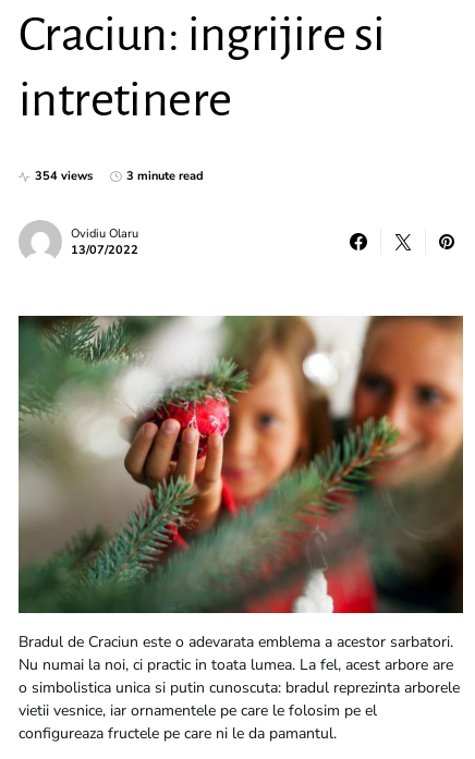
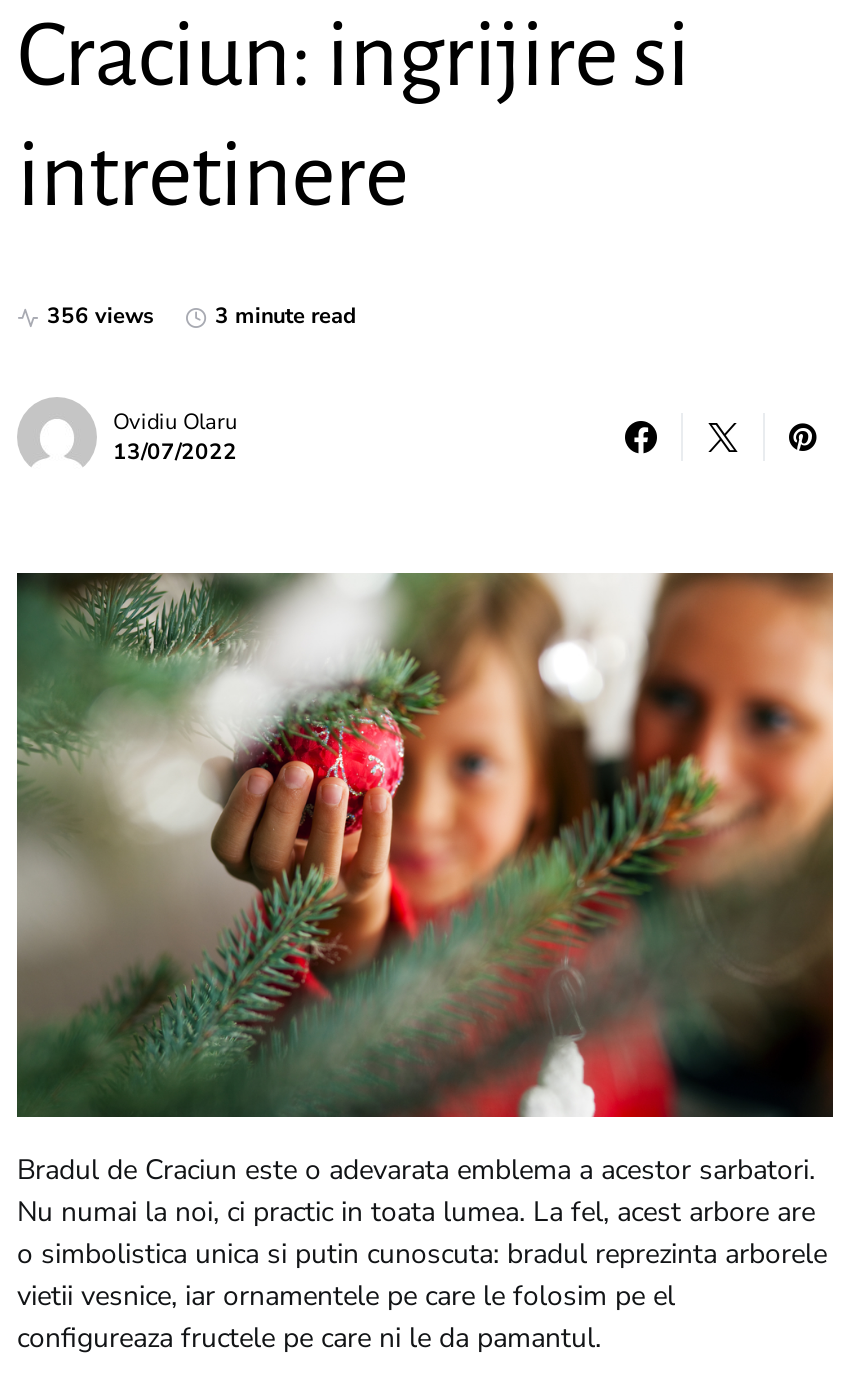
- 354 views
+ 356 views
